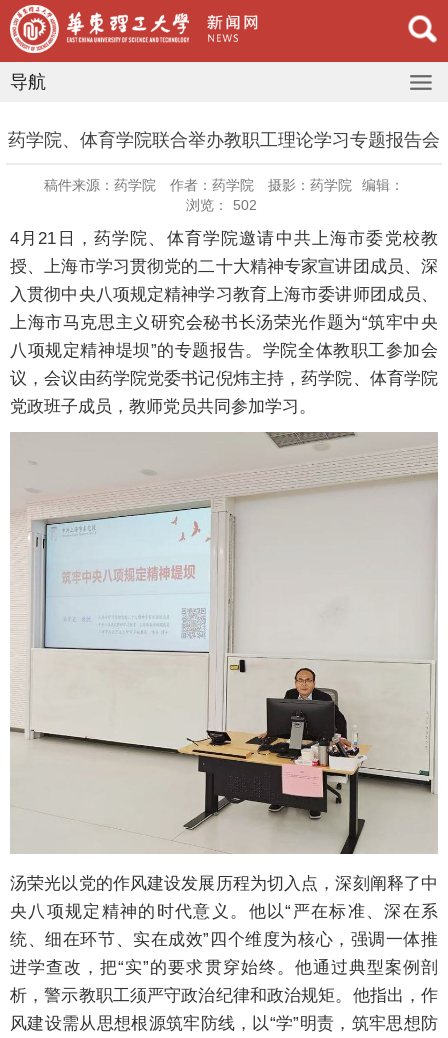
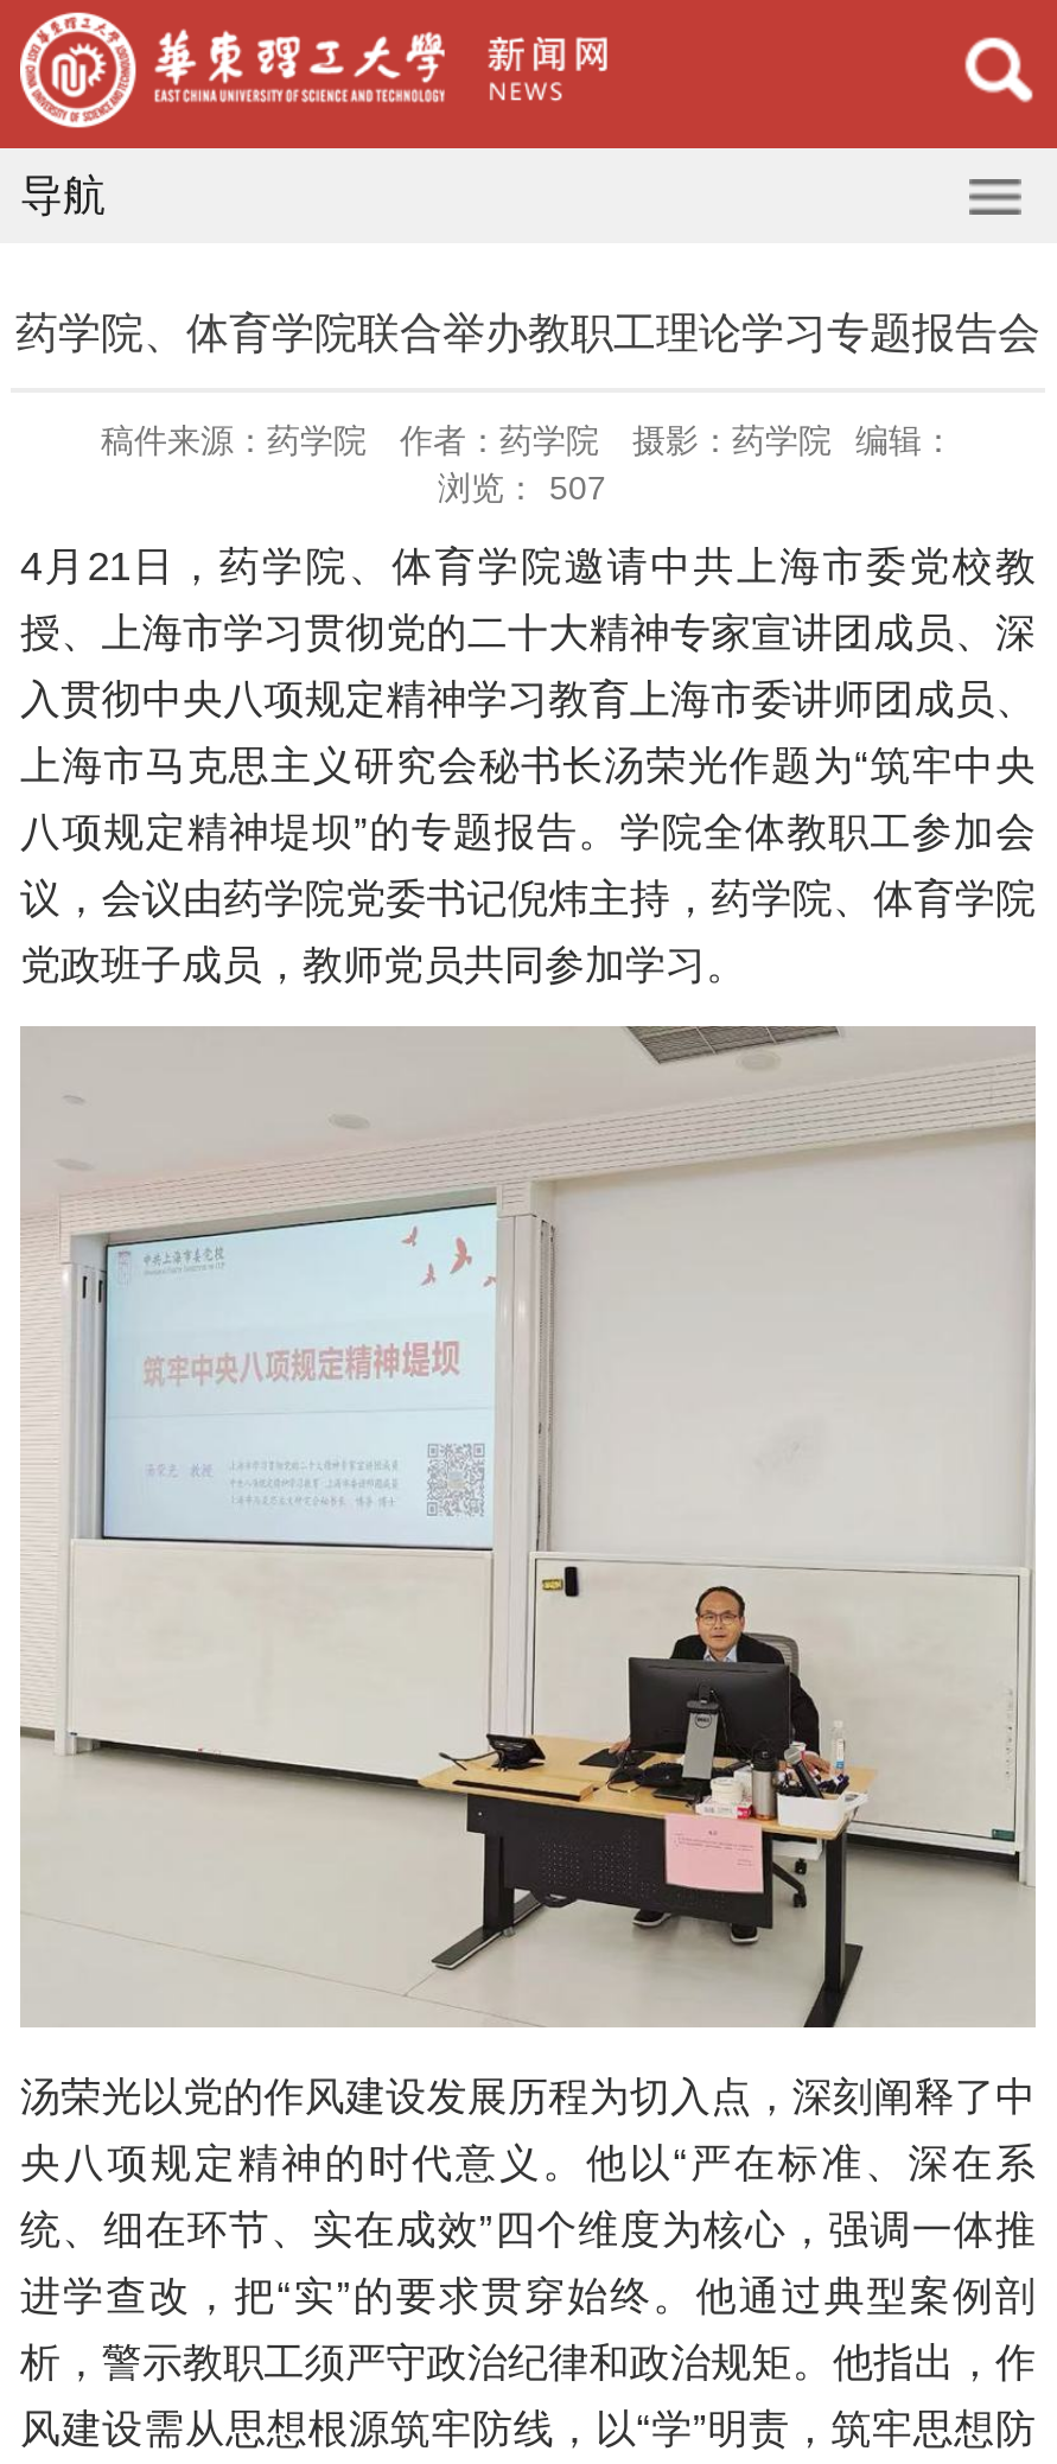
- 浏览： 502
+ 浏览： 507
